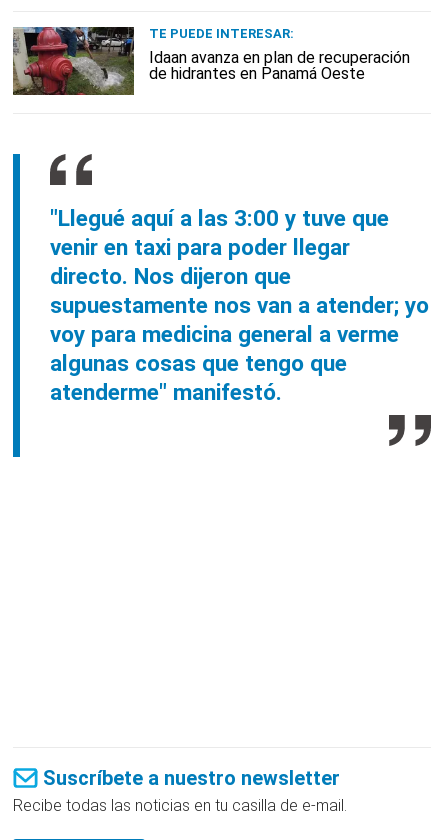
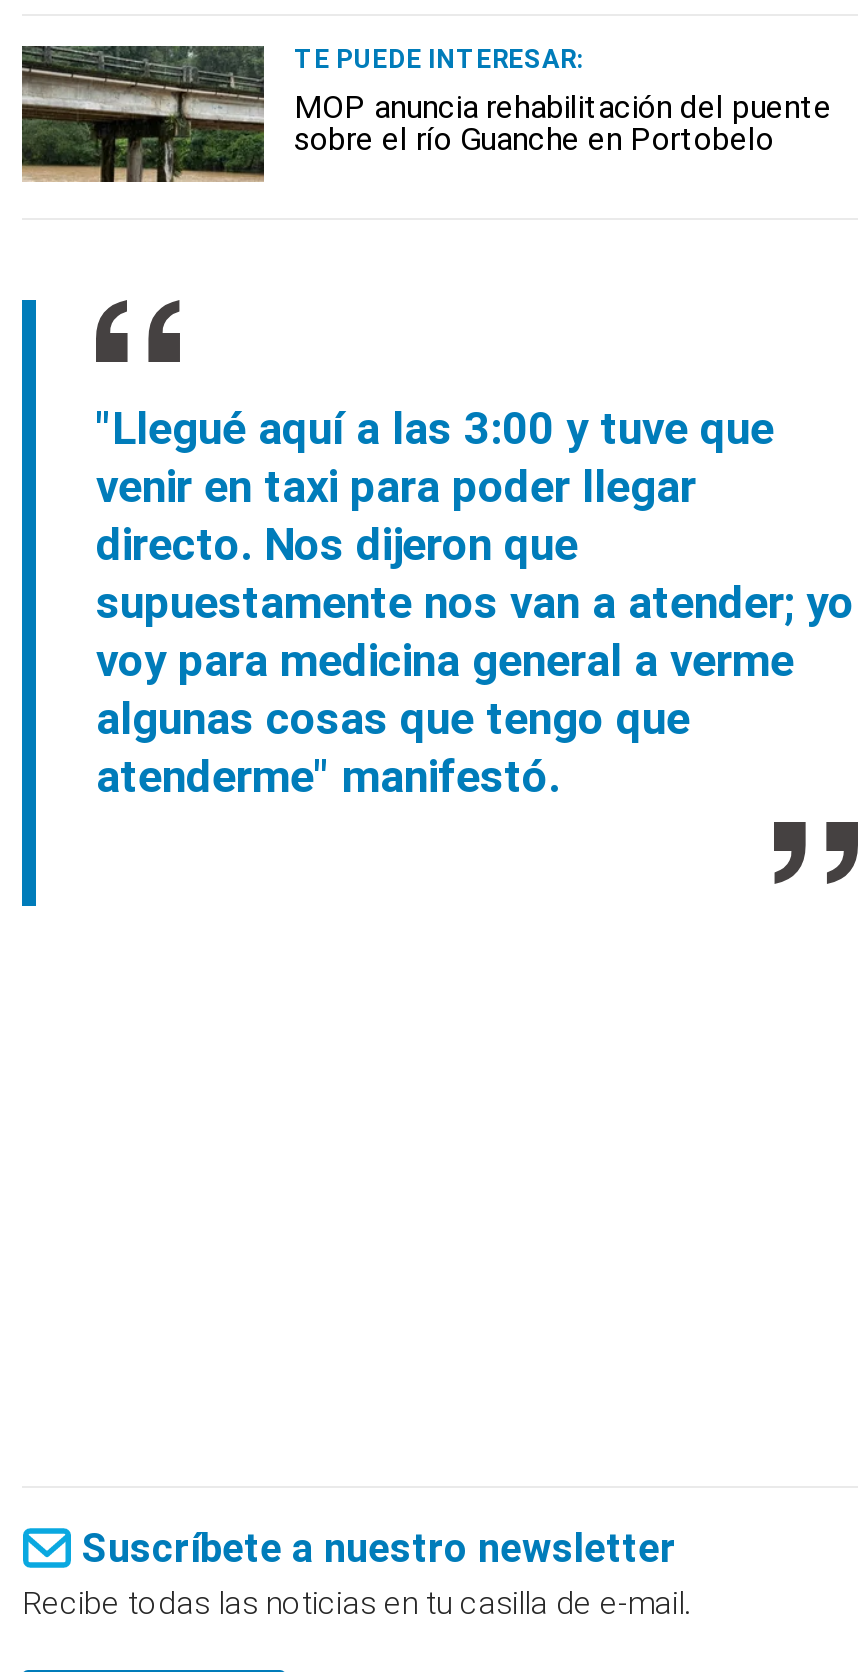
- [image]
- Idaan avanza en plan de recuperación
- de hidrantes en Panamá Oeste
+ [image]
+ MOP anuncia rehabilitación del puente
+ sobre el río Guanche en Portobelo
